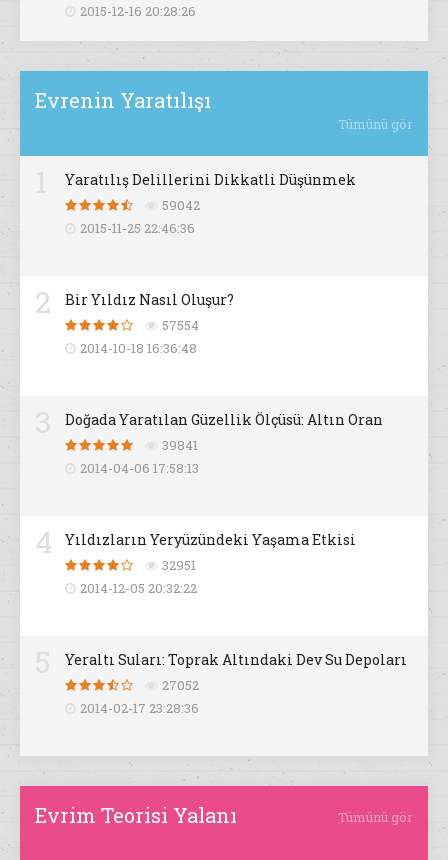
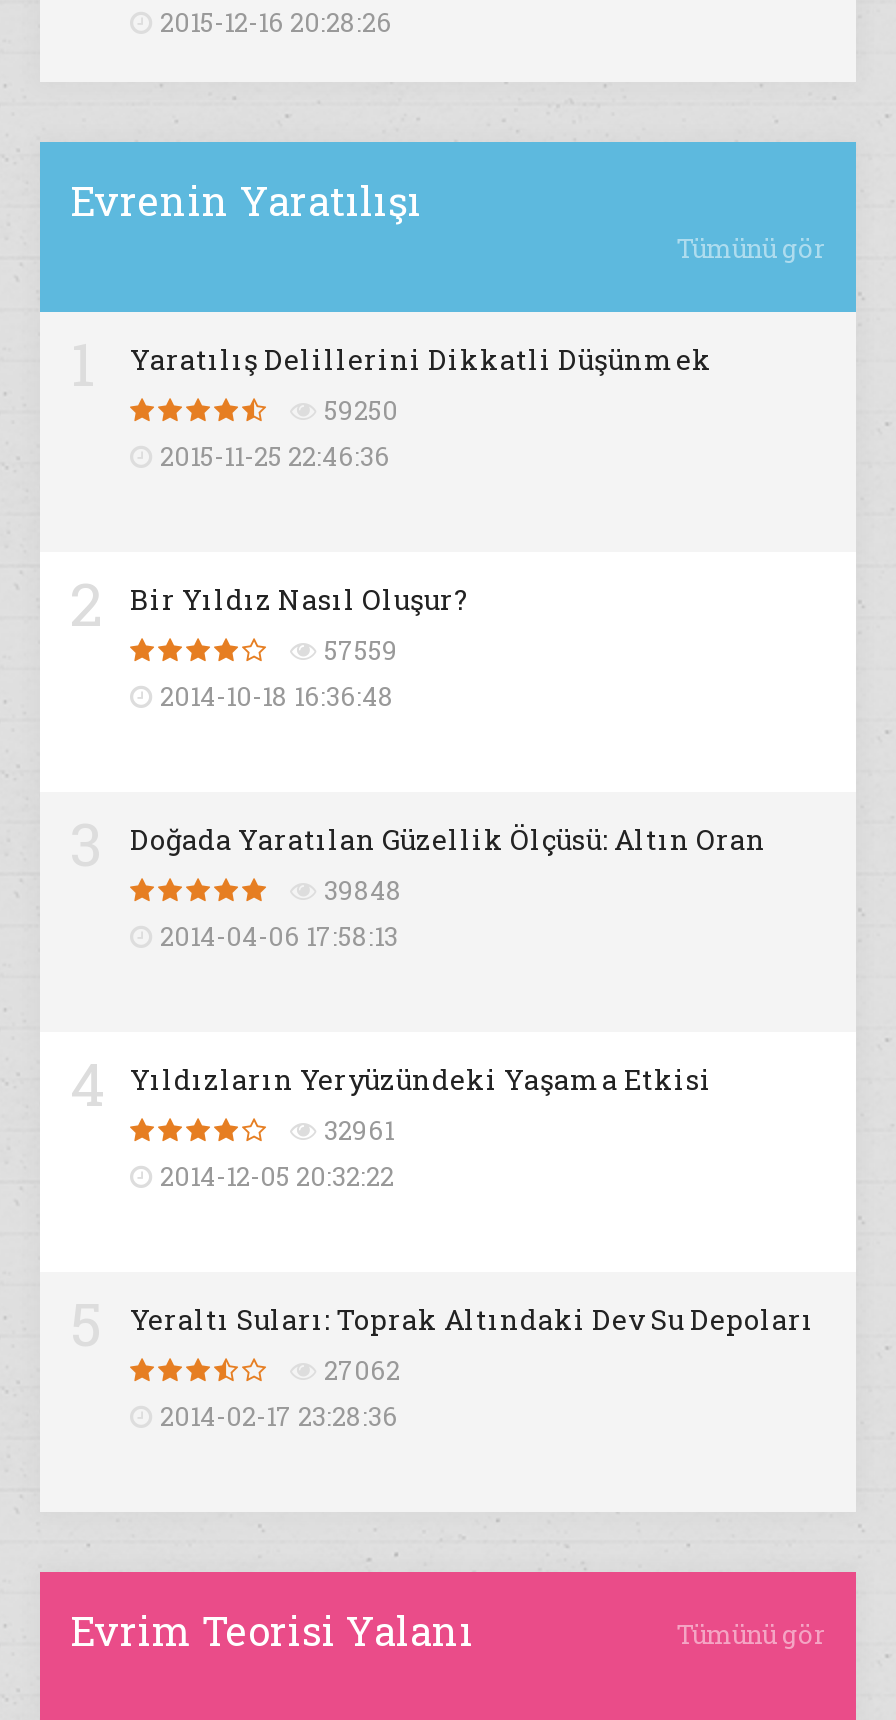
- 59042
+ 59250

- 57554
+ 57559

- 39841
+ 39848

- 32951
+ 32961

- 27052
+ 27062
